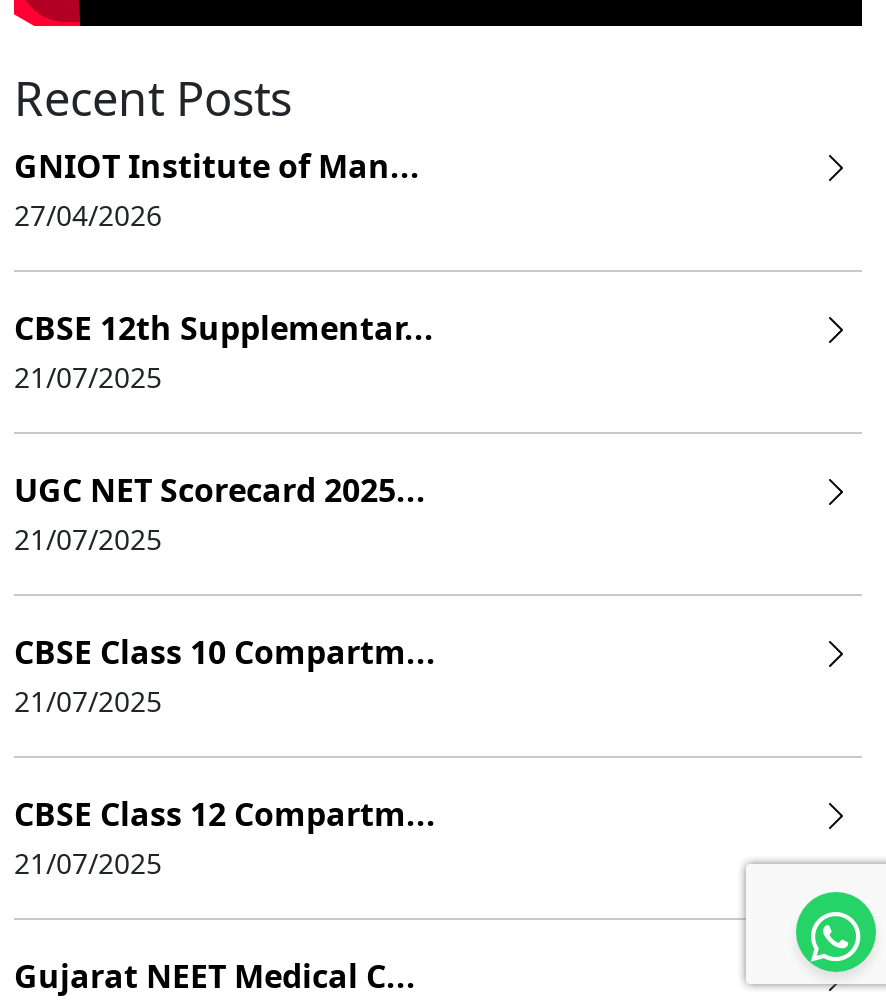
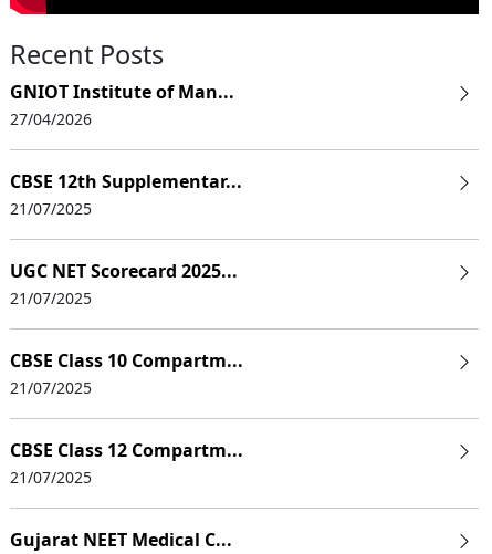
- [image]
